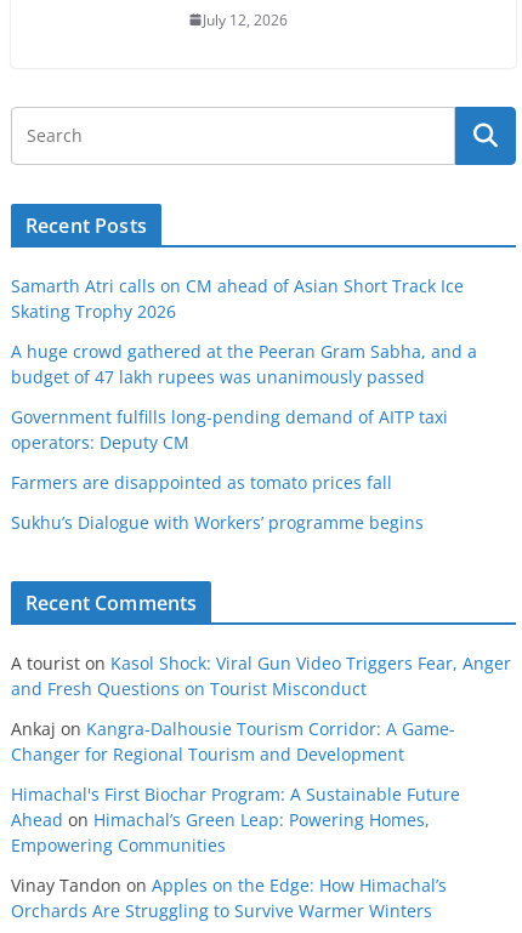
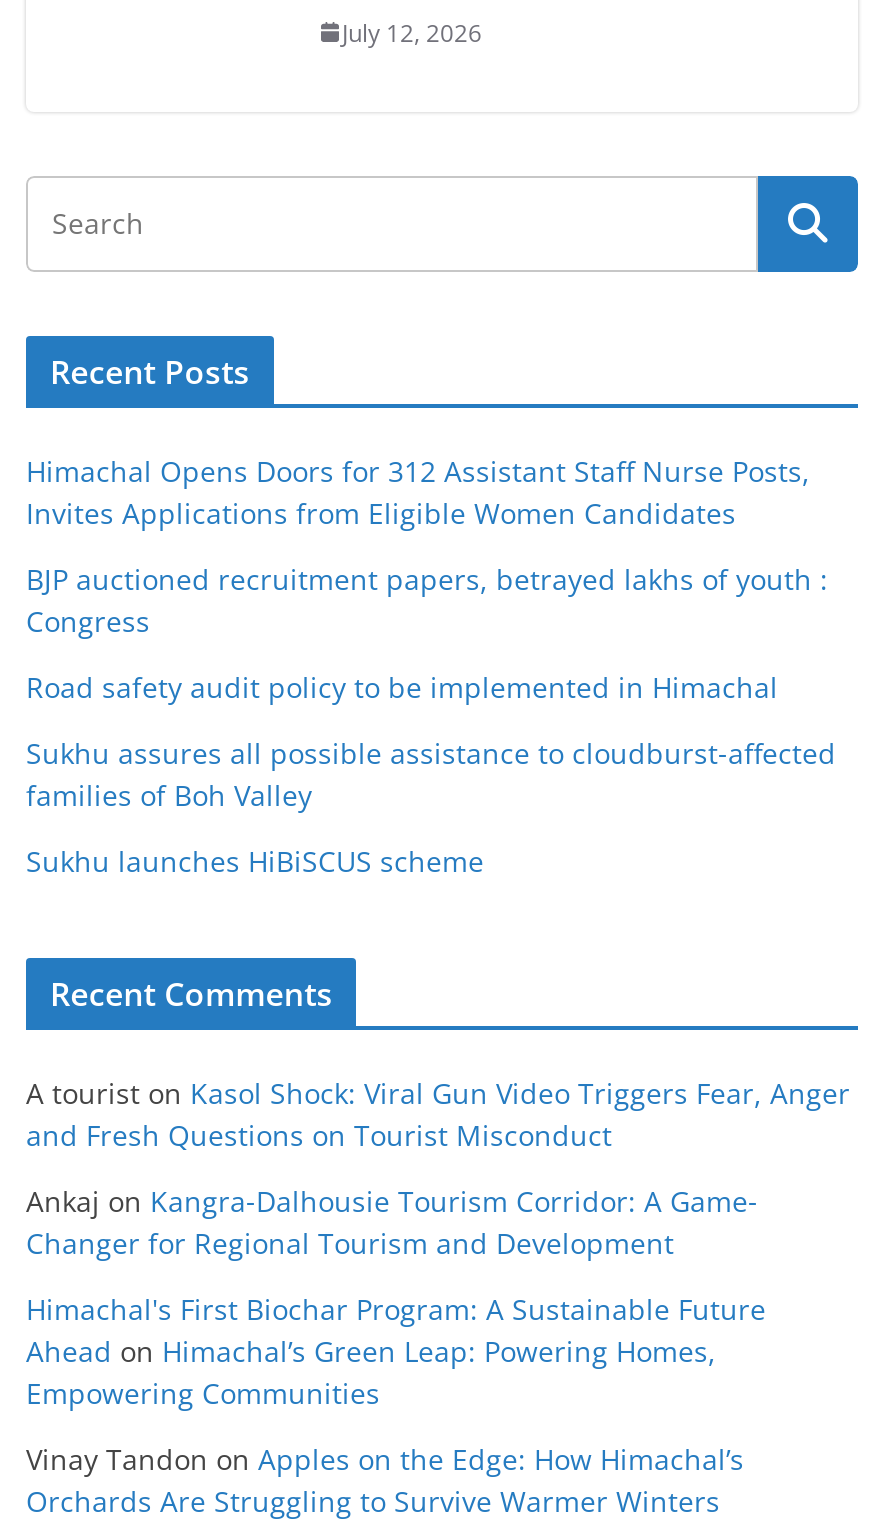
- Samarth Atri calls on CM ahead of Asian Short Track Ice
- Skating Trophy 2026
+ Himachal Opens Doors for 312 Assistant Staff Nurse Posts,
+ Invites Applications from Eligible Women Candidates

- A huge crowd gathered at the Peeran Gram Sabha, and a
- budget of 47 lakh rupees was unanimously passed
+ BJP auctioned recruitment papers, betrayed lakhs of youth :
+ Congress

- Government fulfills long-pending demand of AITP taxi
- operators: Deputy CM
+ Road safety audit policy to be implemented in Himachal

- Farmers are disappointed as tomato prices fall
+ Sukhu assures all possible assistance to cloudburst-affected
+ families of Boh Valley

- Sukhu’s Dialogue with Workers’ programme begins
+ Sukhu launches HiBiSCUS scheme
